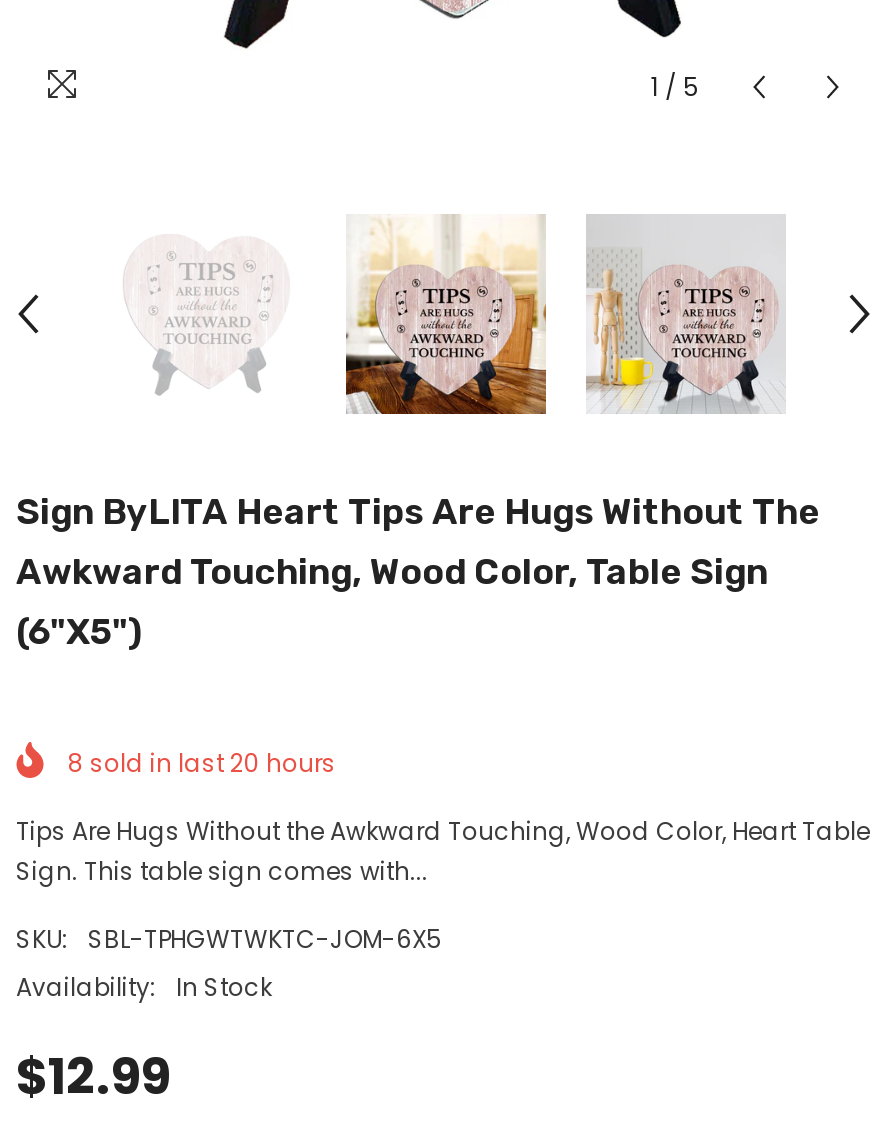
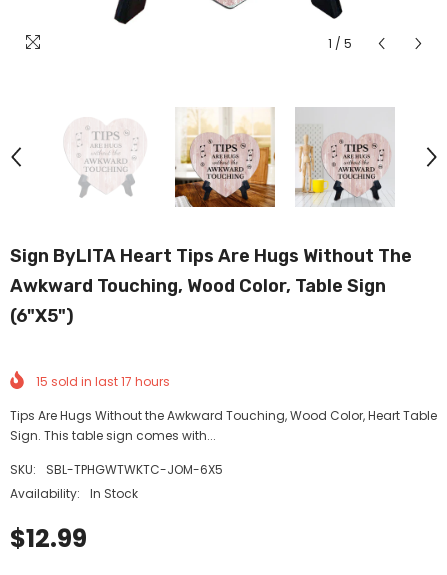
- 8 sold in last 20 hours
+ 15 sold in last 17 hours
